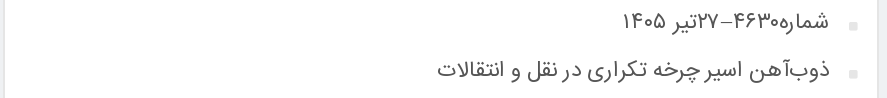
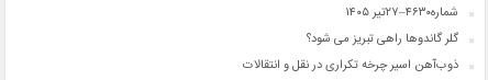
+ گلر گاندوها راهی تبریز می شود؟
